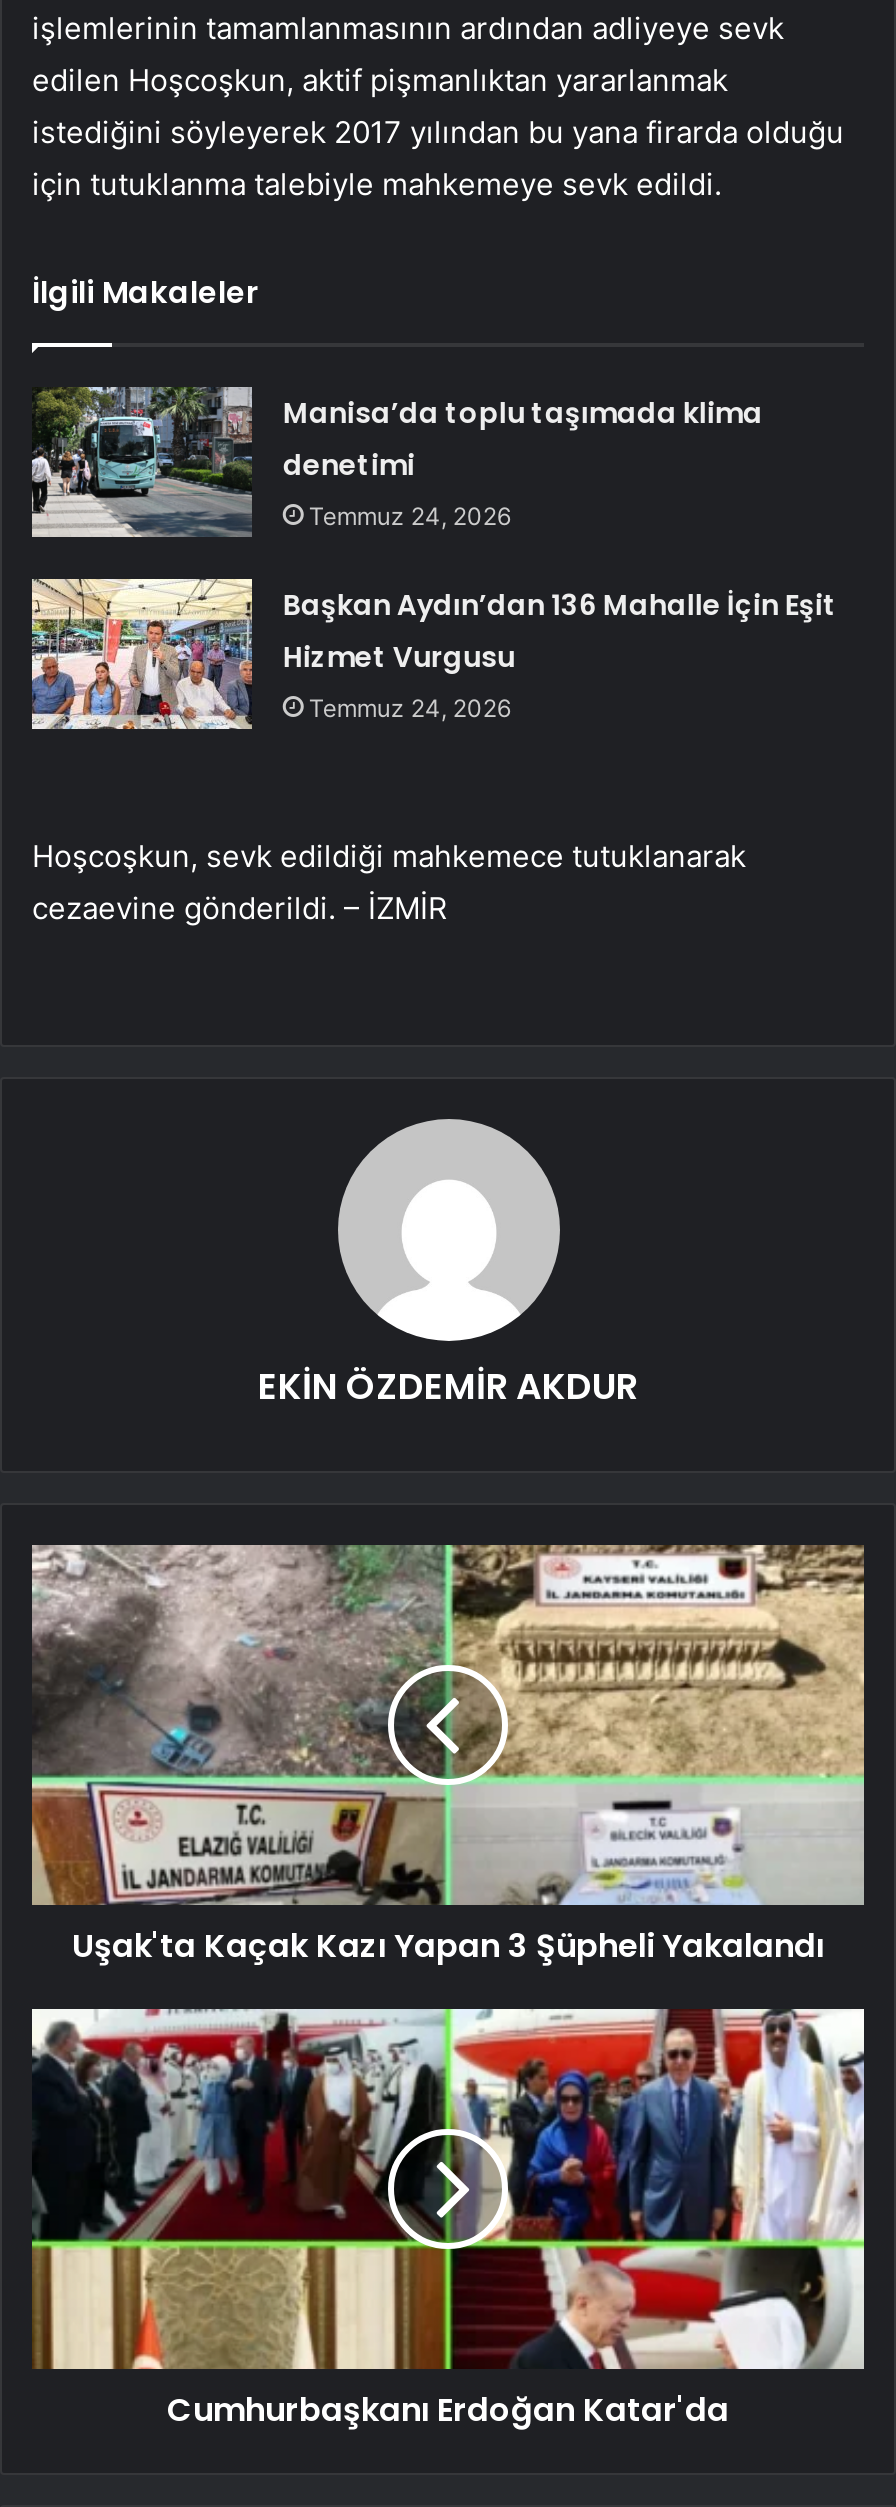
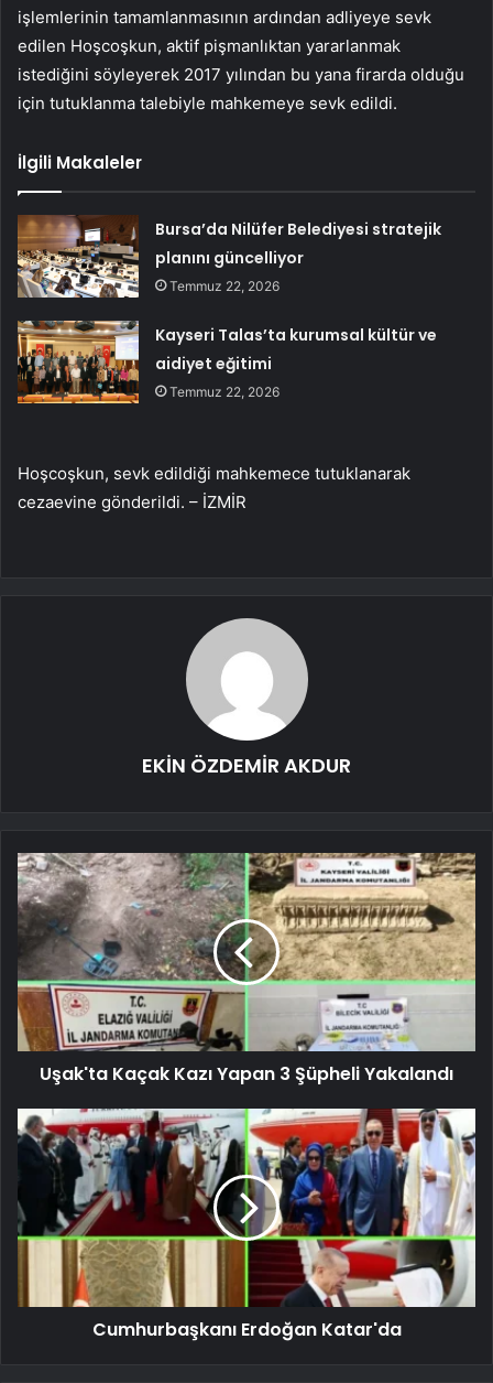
- [image]
- Manisa’da toplu taşımada klima
- denetimi
- Temmuz 24, 2026
+ [image]
+ Bursa’da Nilüfer Belediyesi stratejik
+ planını güncelliyor
+ Temmuz 22, 2026

- [image]
- Başkan Aydın’dan 136 Mahalle İçin Eşit
- Hizmet Vurgusu
- Temmuz 24, 2026
+ [image]
+ Kayseri Talas’ta kurumsal kültür ve
+ aidiyet eğitimi
+ Temmuz 22, 2026
